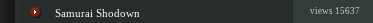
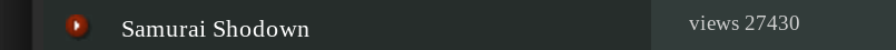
- views 15637
+ views 27430
